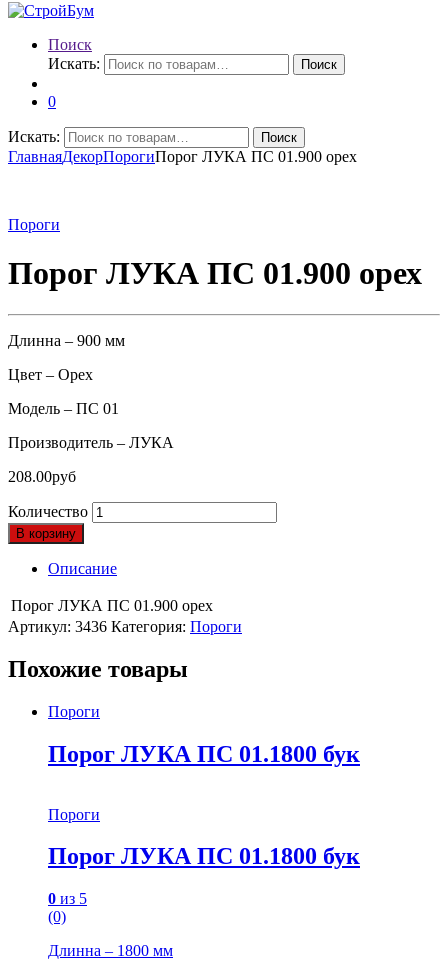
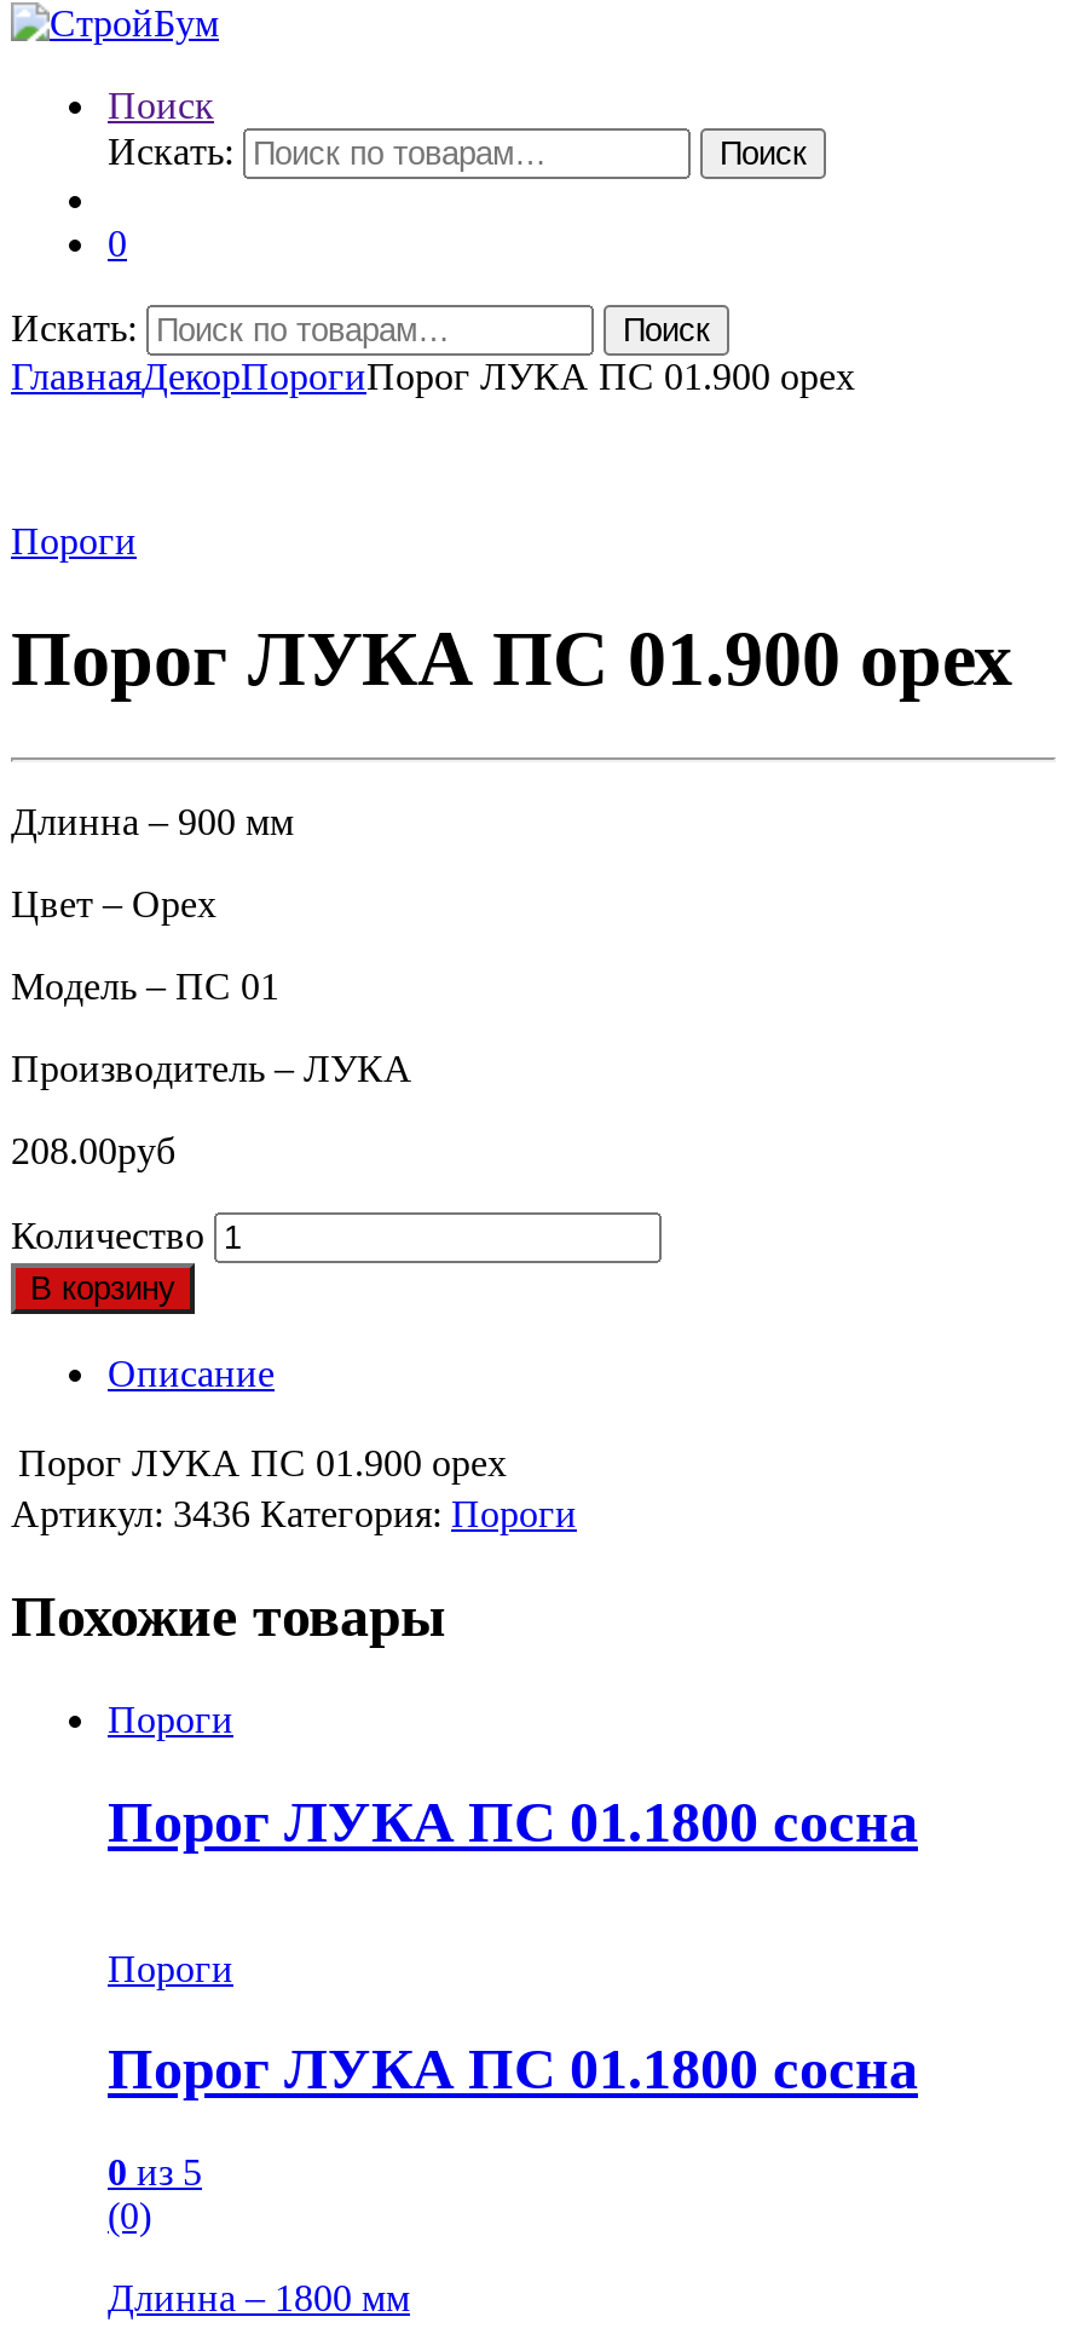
- Порог ЛУКА ПС 01.1800 бук
+ Порог ЛУКА ПС 01.1800 сосна

- Порог ЛУКА ПС 01.1800 бук
+ Порог ЛУКА ПС 01.1800 сосна
